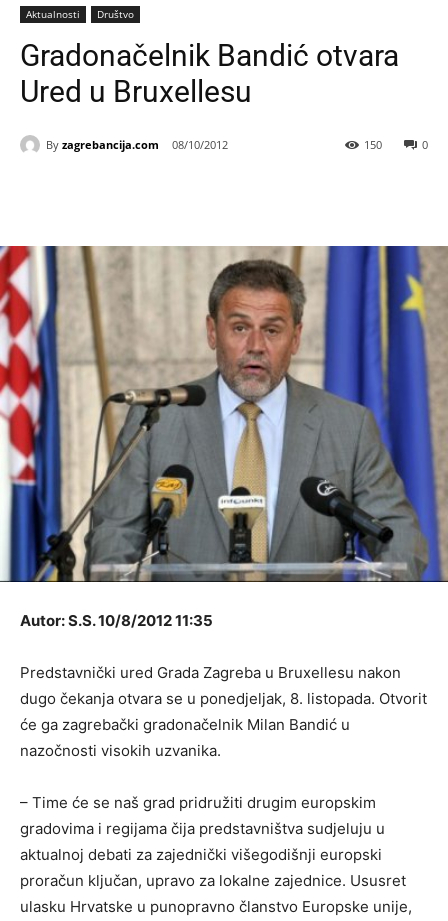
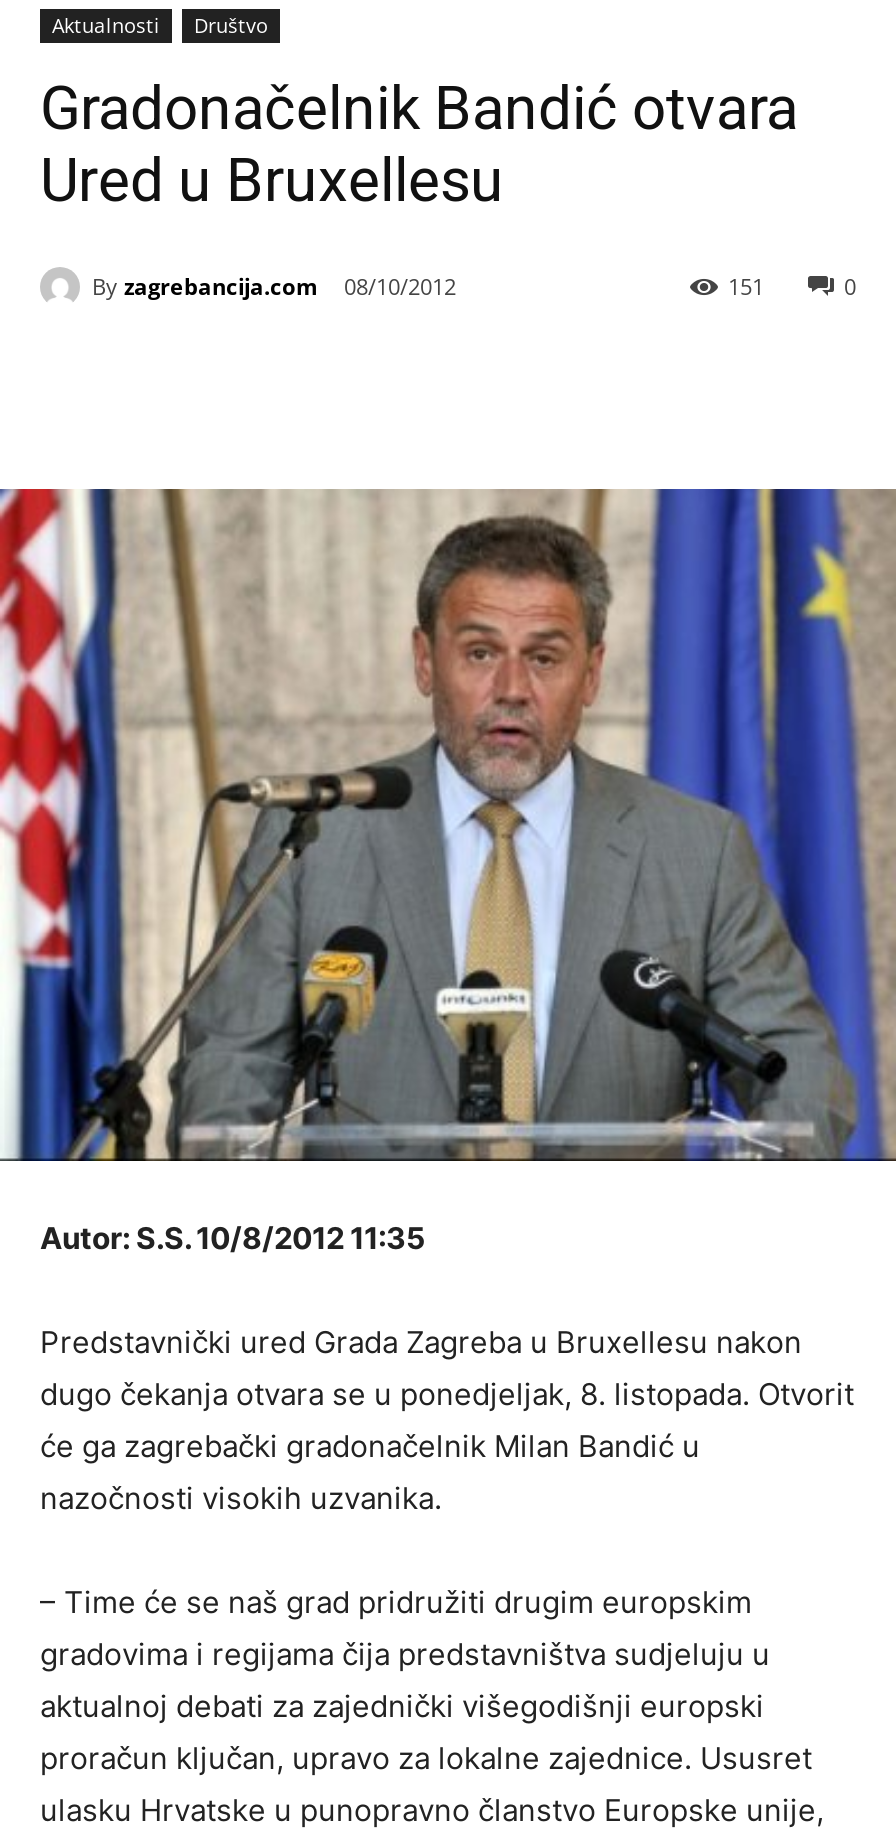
- 150
+ 151
